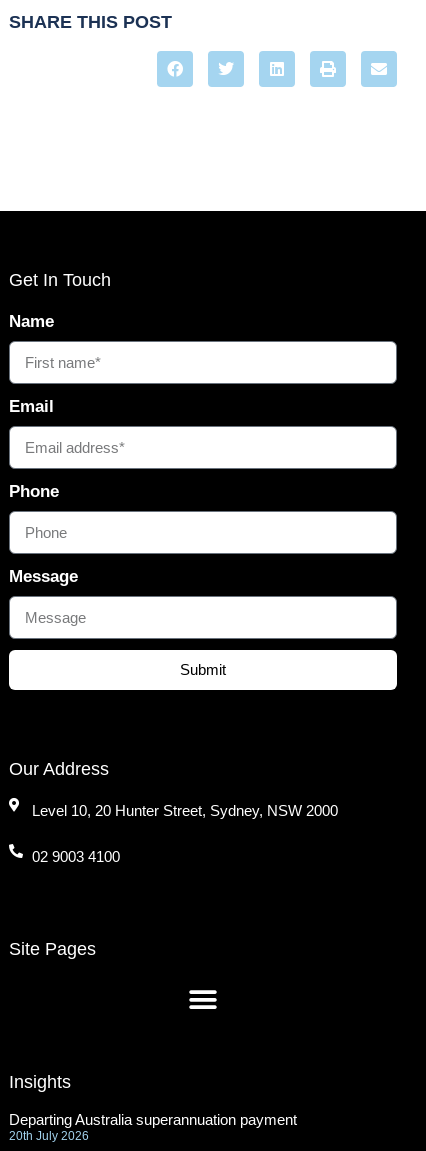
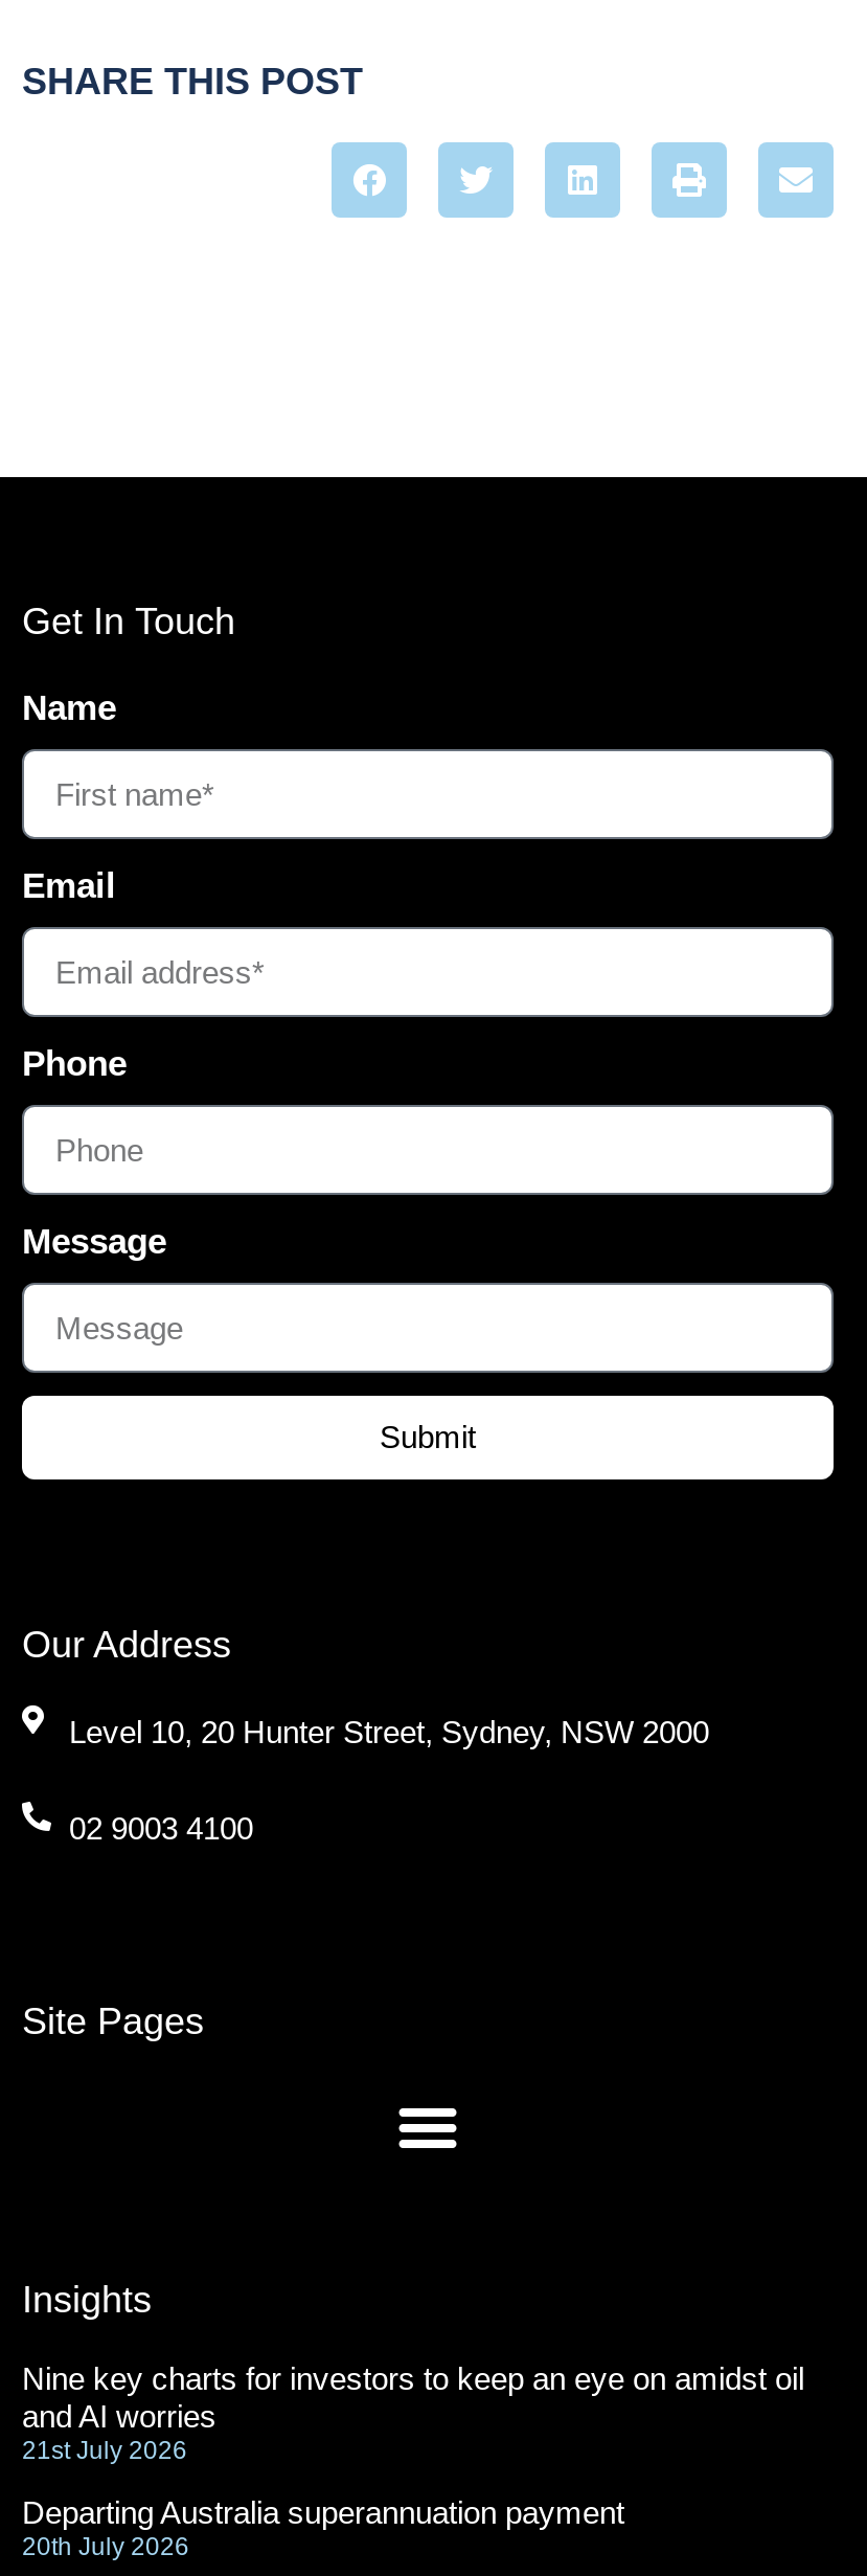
+ Nine key charts for investors to keep an eye on amidst oil
+ and AI worries
+ 21st July 2026
